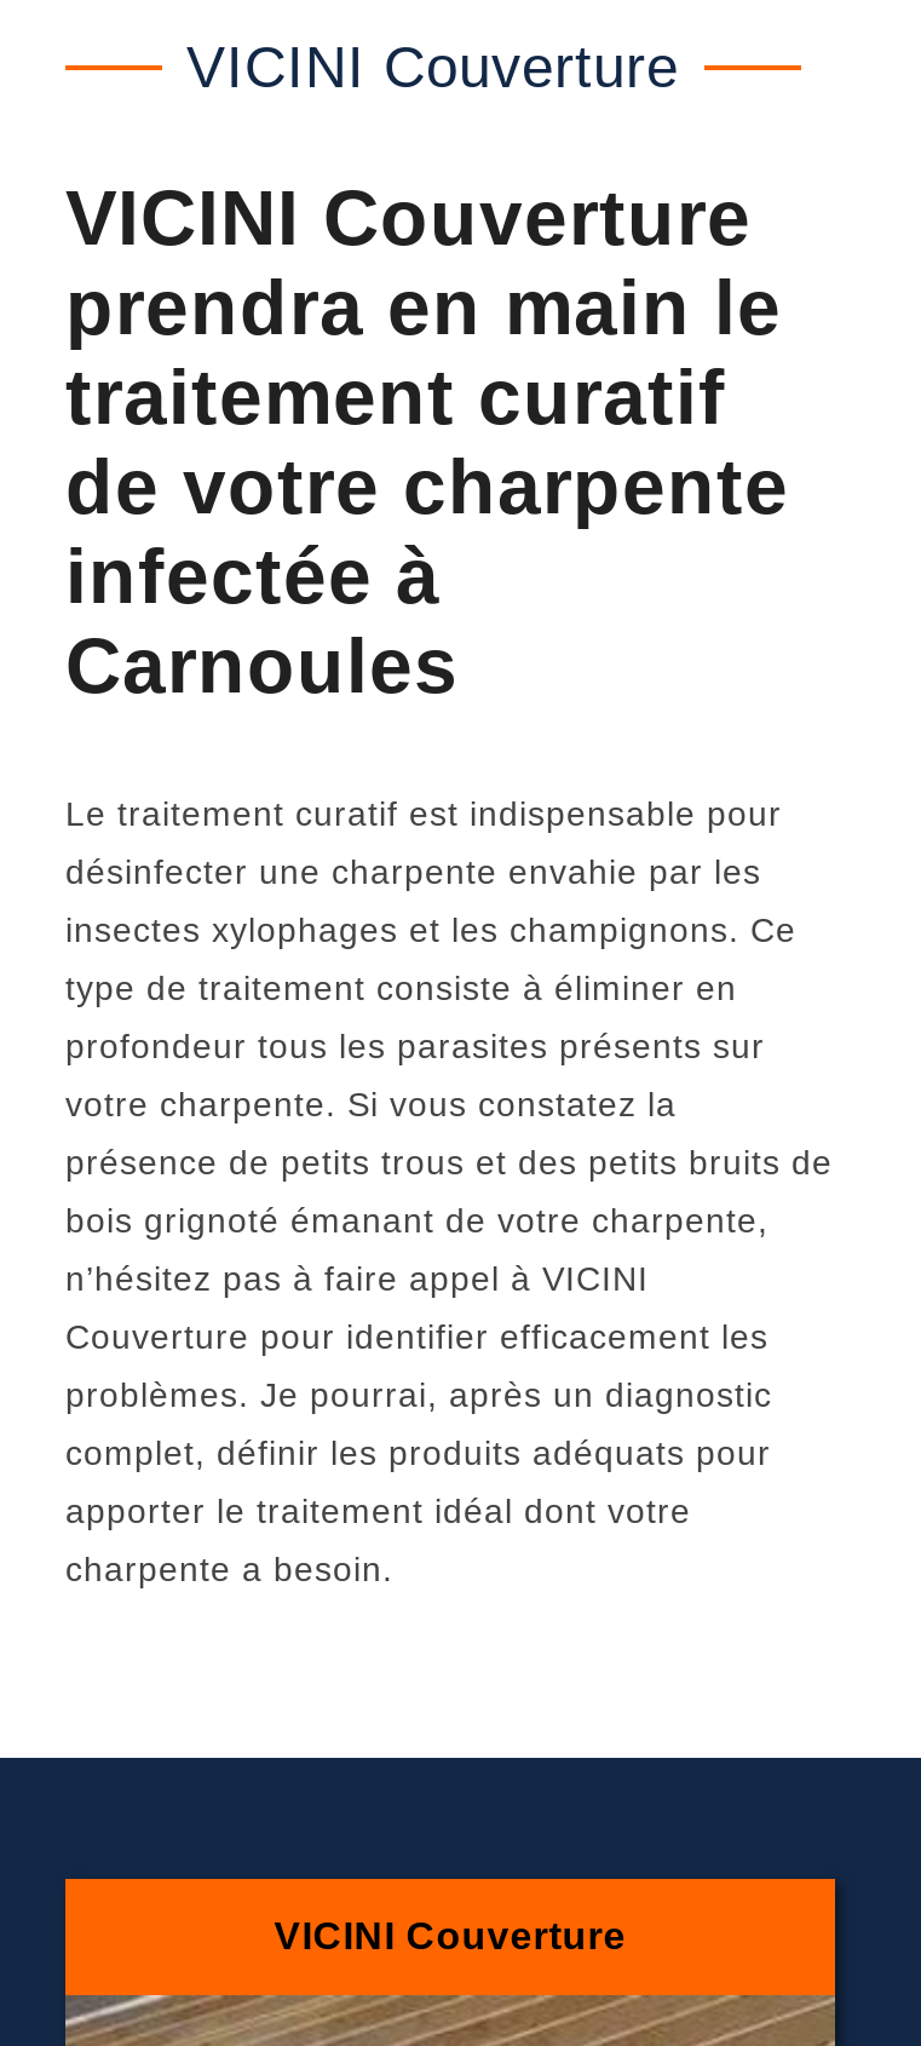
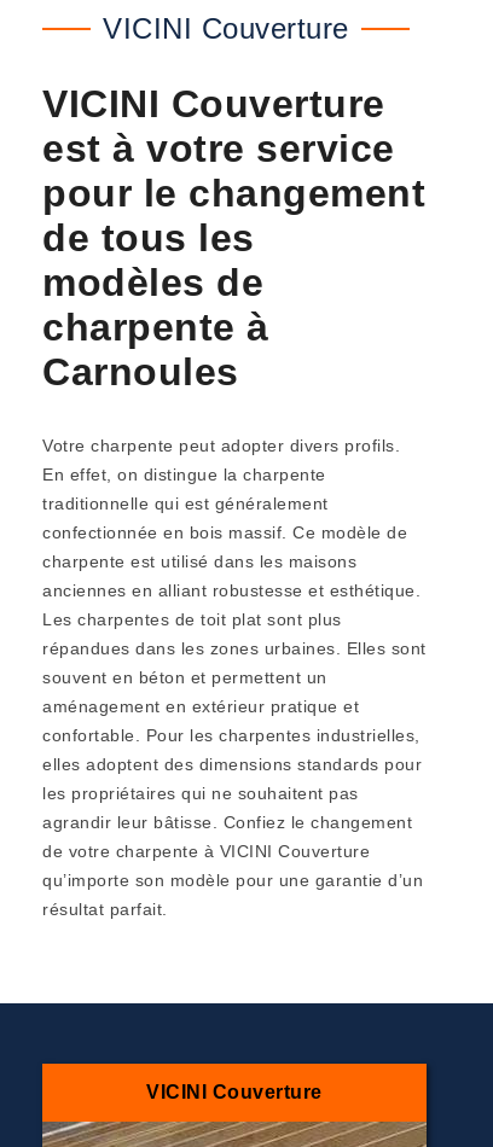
- prendra en main le
- traitement curatif
- de votre charpente
- infectée à
+ est à votre service
+ pour le changement
+ de tous les
+ modèles de
+ charpente à

- Le traitement curatif est indispensable pour
- désinfecter une charpente envahie par les
- insectes xylophages et les champignons. Ce
- type de traitement consiste à éliminer en
- profondeur tous les parasites présents sur
- votre charpente. Si vous constatez la
- présence de petits trous et des petits bruits de
- bois grignoté émanant de votre charpente,
- n’hésitez pas à faire appel à VICINI
- Couverture pour identifier efficacement les
- problèmes. Je pourrai, après un diagnostic
- complet, définir les produits adéquats pour
- apporter le traitement idéal dont votre
- charpente a besoin.
+ Votre charpente peut adopter divers profils.
+ En effet, on distingue la charpente
+ traditionnelle qui est généralement
+ confectionnée en bois massif. Ce modèle de
+ charpente est utilisé dans les maisons
+ anciennes en alliant robustesse et esthétique.
+ Les charpentes de toit plat sont plus
+ répandues dans les zones urbaines. Elles sont
+ souvent en béton et permettent un
+ aménagement en extérieur pratique et
+ confortable. Pour les charpentes industrielles,
+ elles adoptent des dimensions standards pour
+ les propriétaires qui ne souhaitent pas
+ agrandir leur bâtisse. Confiez le changement
+ de votre charpente à VICINI Couverture
+ qu’importe son modèle pour une garantie d’un
+ résultat parfait.
